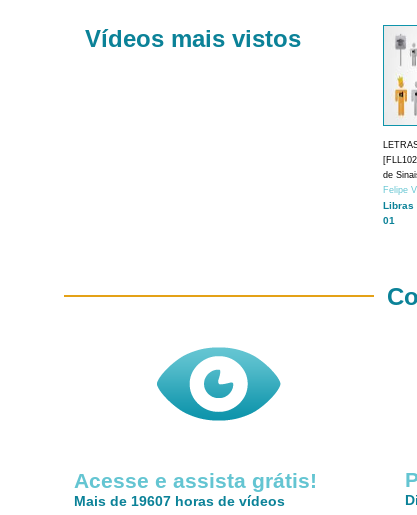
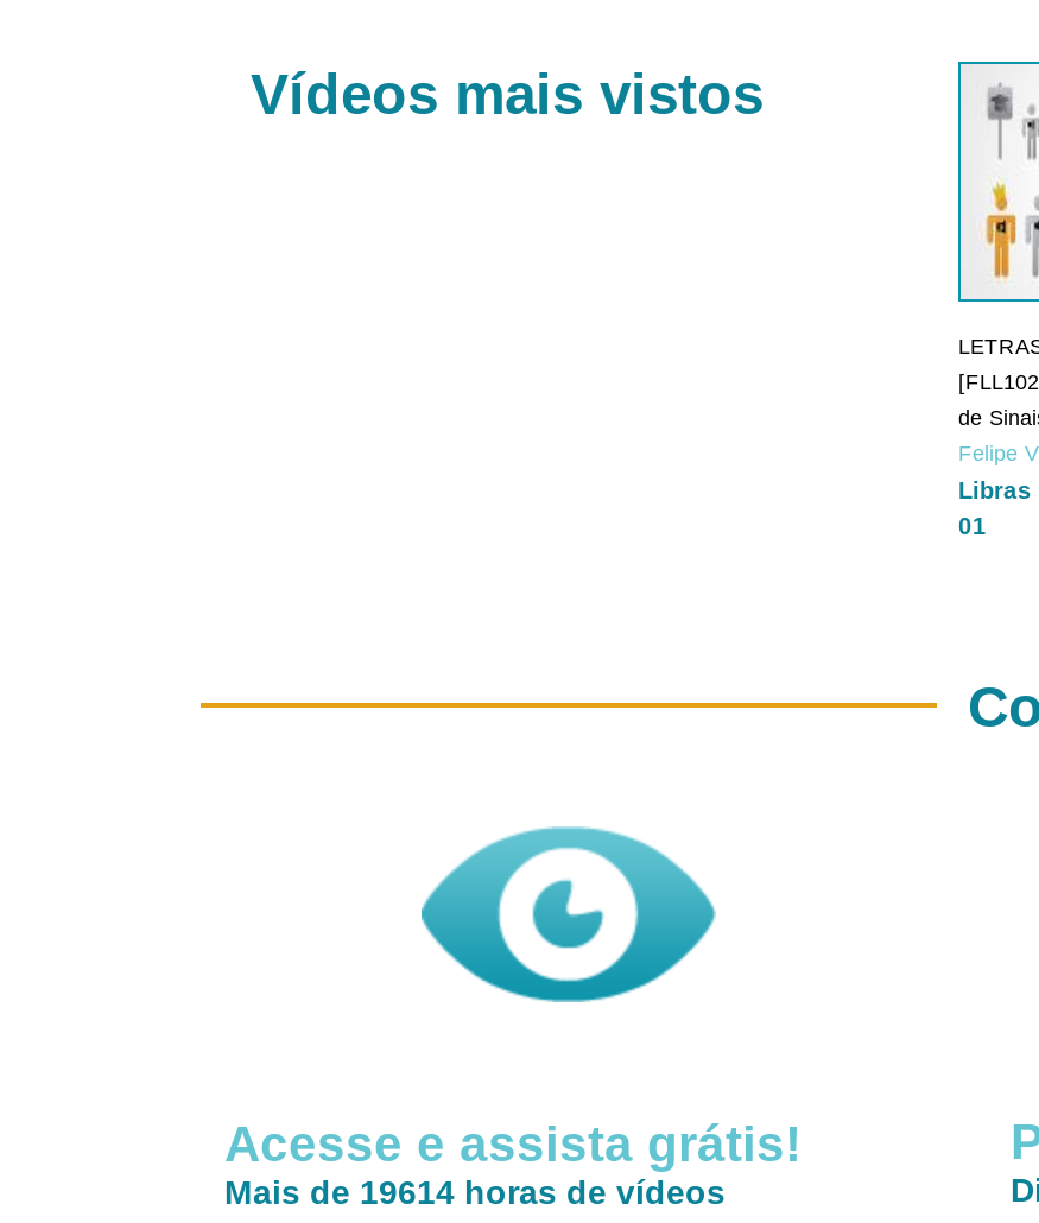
- Mais de 19607 horas de vídeos
+ Mais de 19614 horas de vídeos
